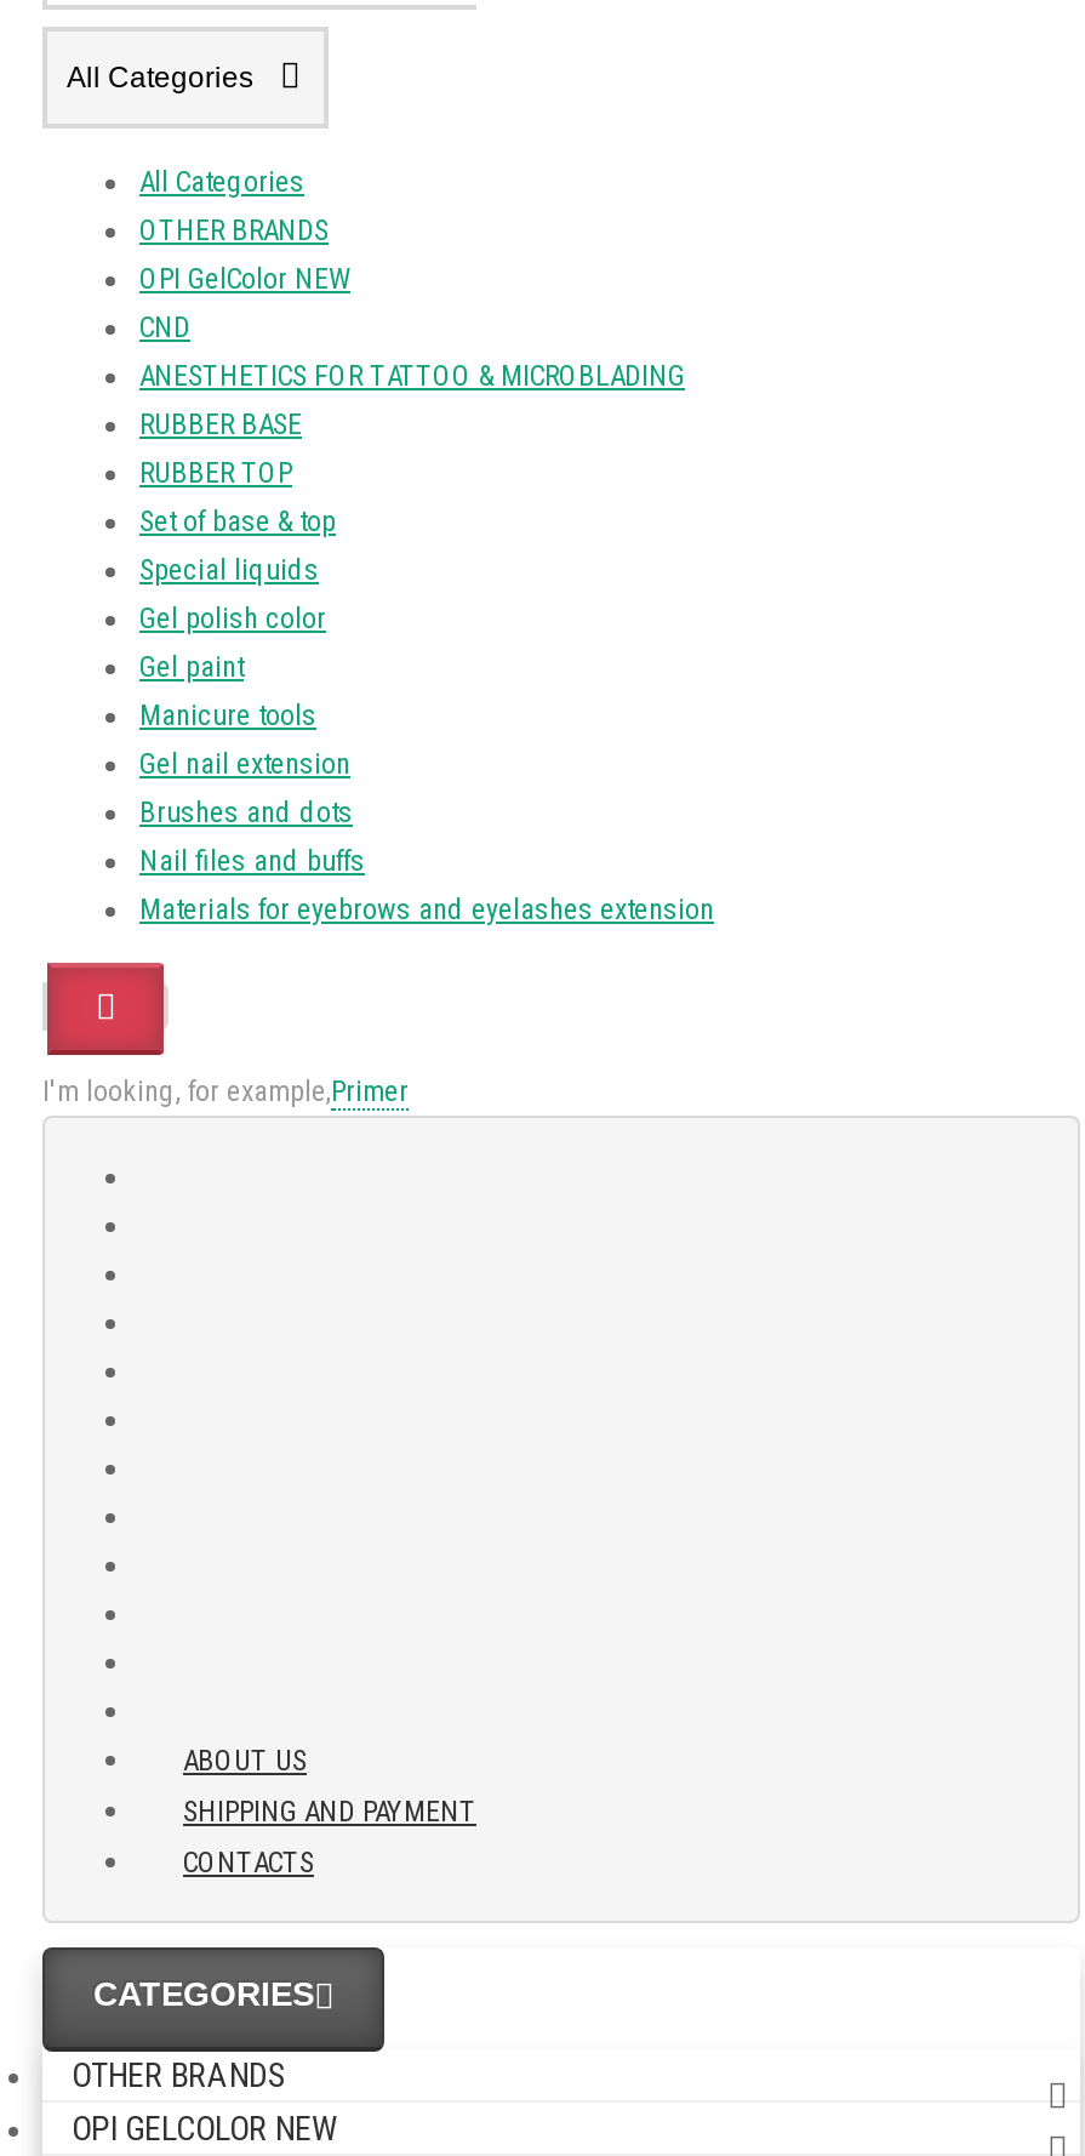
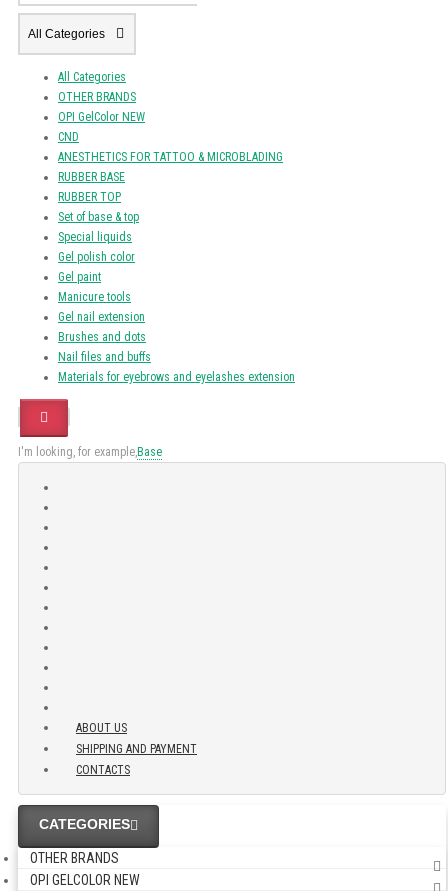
- I'm looking, for example,Primer
+ I'm looking, for example,Base
